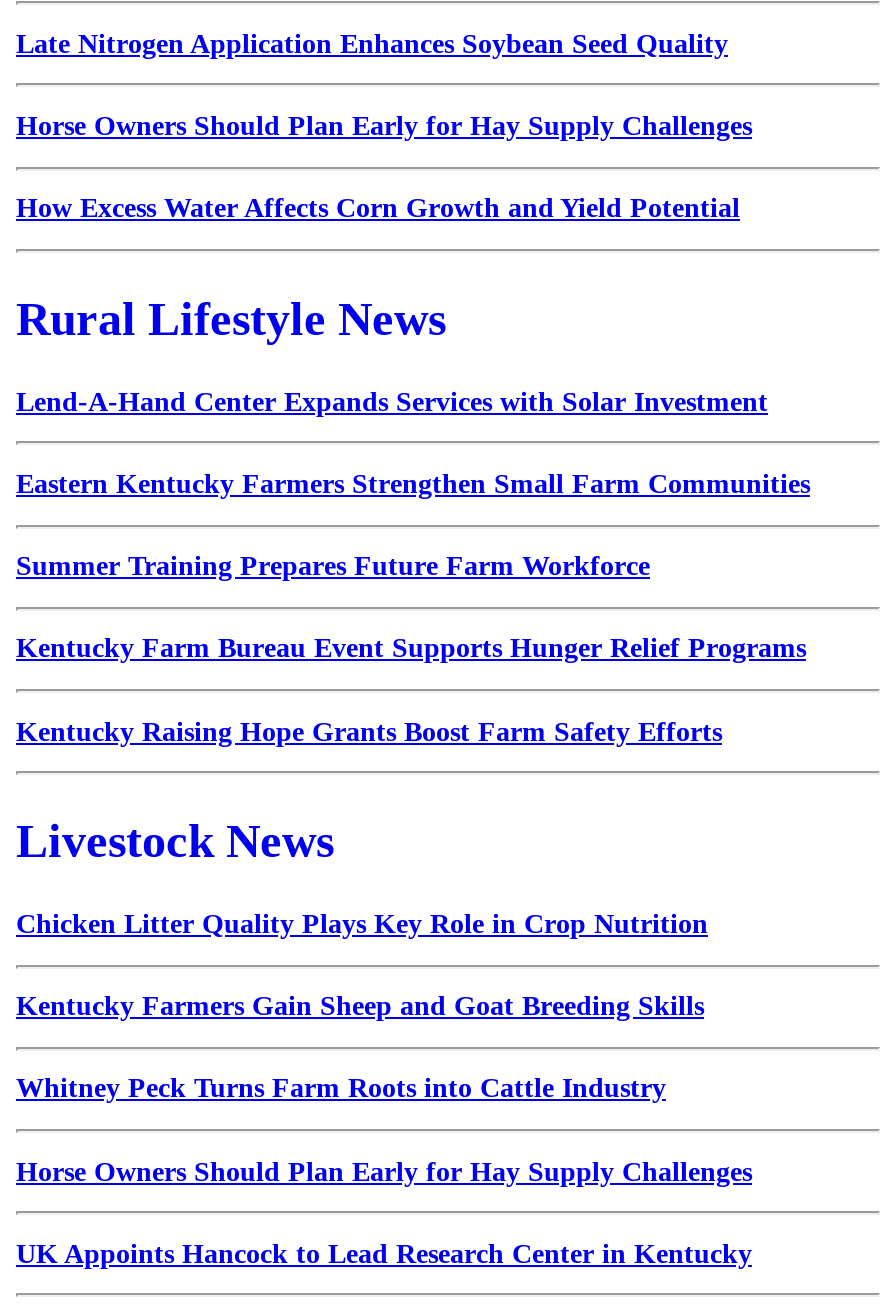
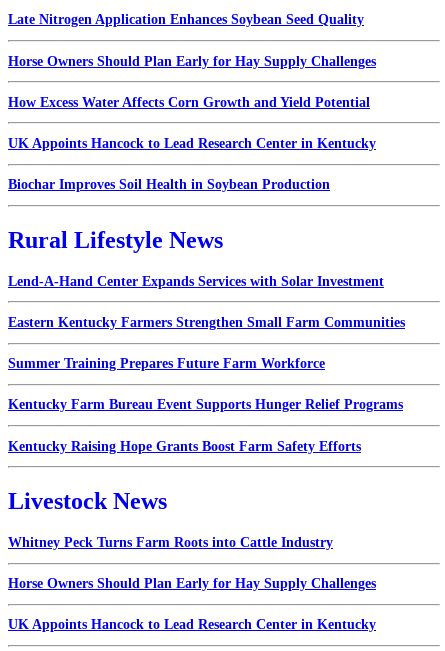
+ UK Appoints Hancock to Lead Research Center in Kentucky
+ Biochar Improves Soil Health in Soybean Production

moved down: Rural Lifestyle News | Lend-A-Hand Center Expands Services with Solar Investment | Eastern Kentucky Farmers Strengthen Small Farm Communities | Summer Training Prepares Future Farm Workforce | Kentucky Farm Bureau Event Supports Hunger Relief Programs | Kentucky Raising Hope Grants Boost Farm Safety Efforts | Livestock News

- Chicken Litter Quality Plays Key Role in Crop Nutrition
- Kentucky Farmers Gain Sheep and Goat Breeding Skills
